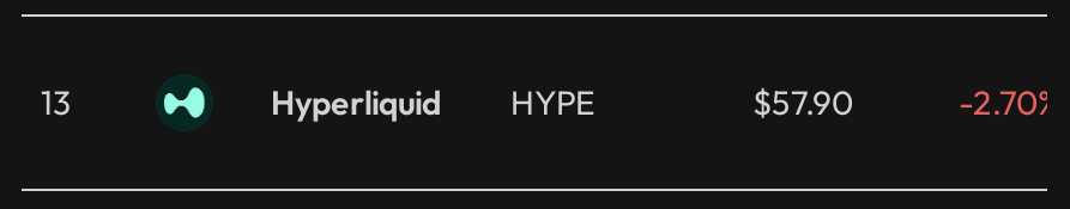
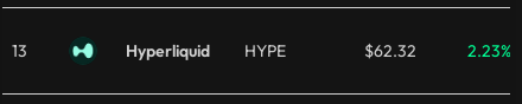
- $57.90
+ $62.32

- -2.70%
+ 2.23%
